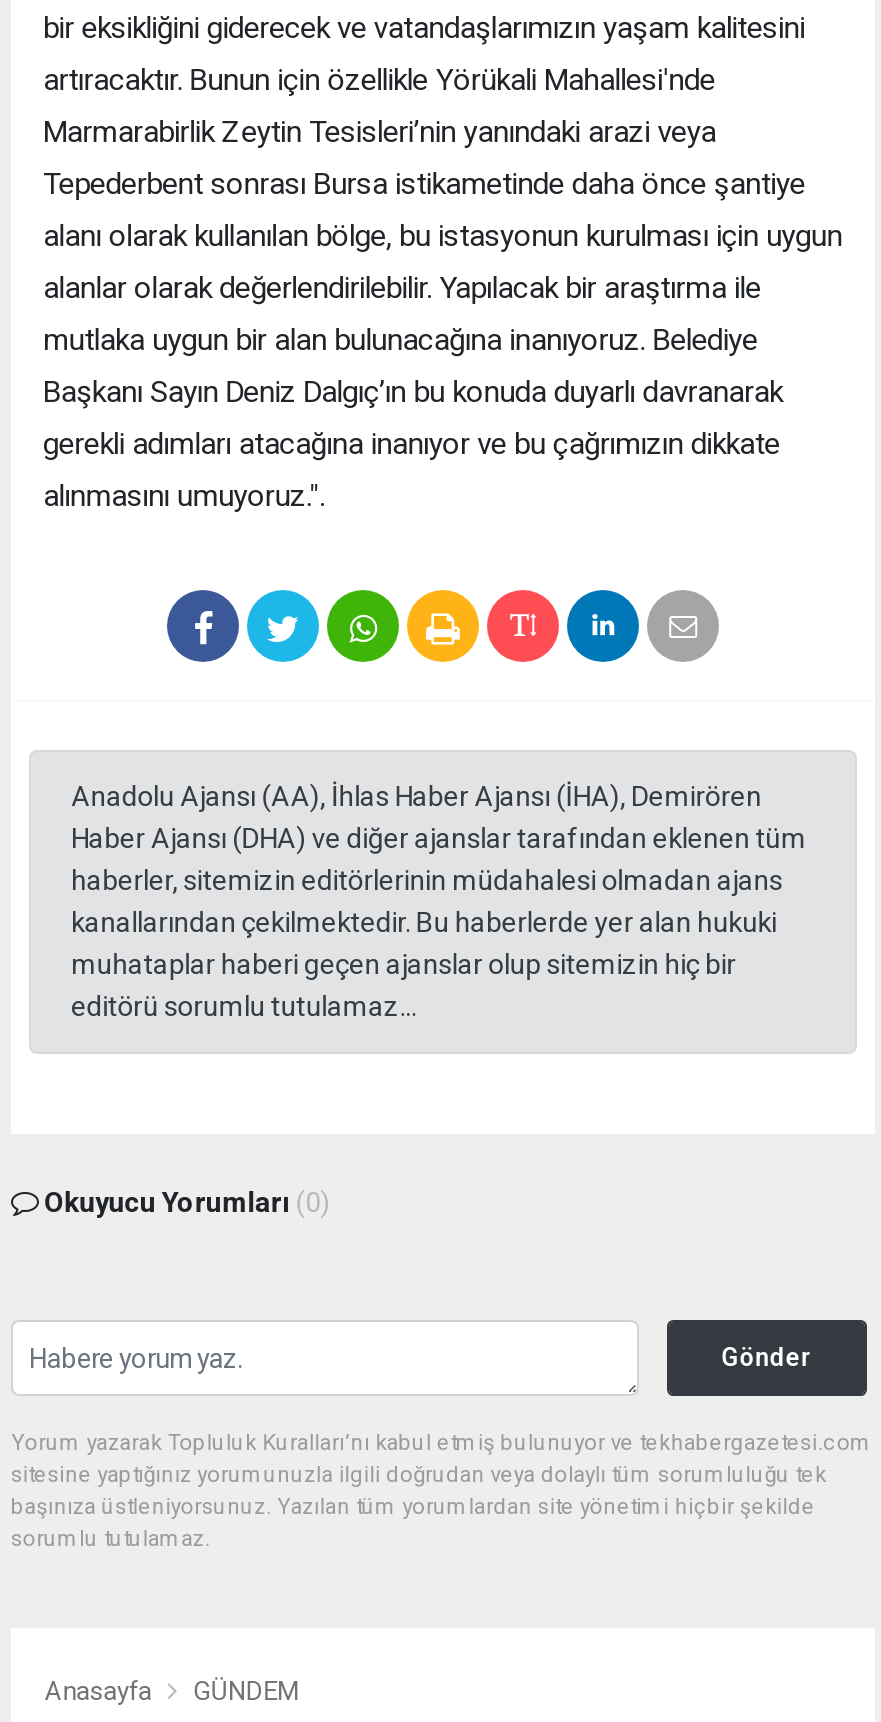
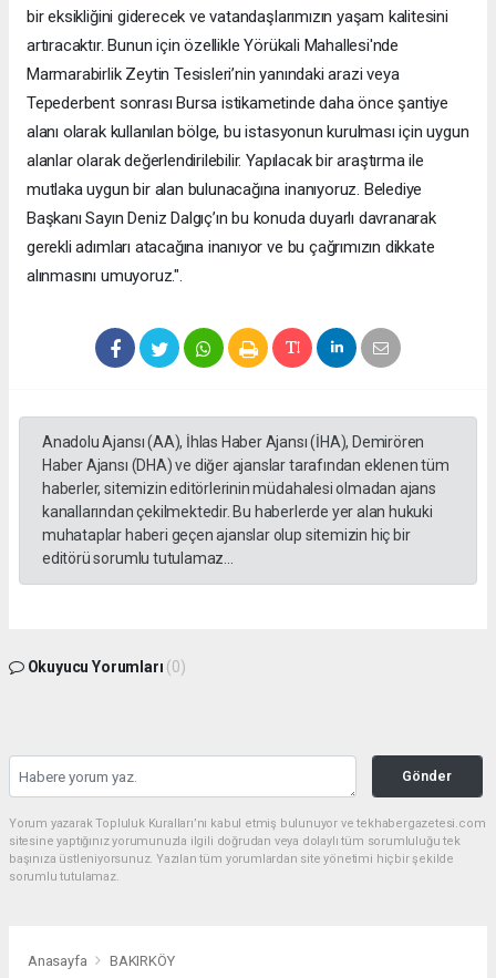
- GÜNDEM
+ BAKIRKÖY
